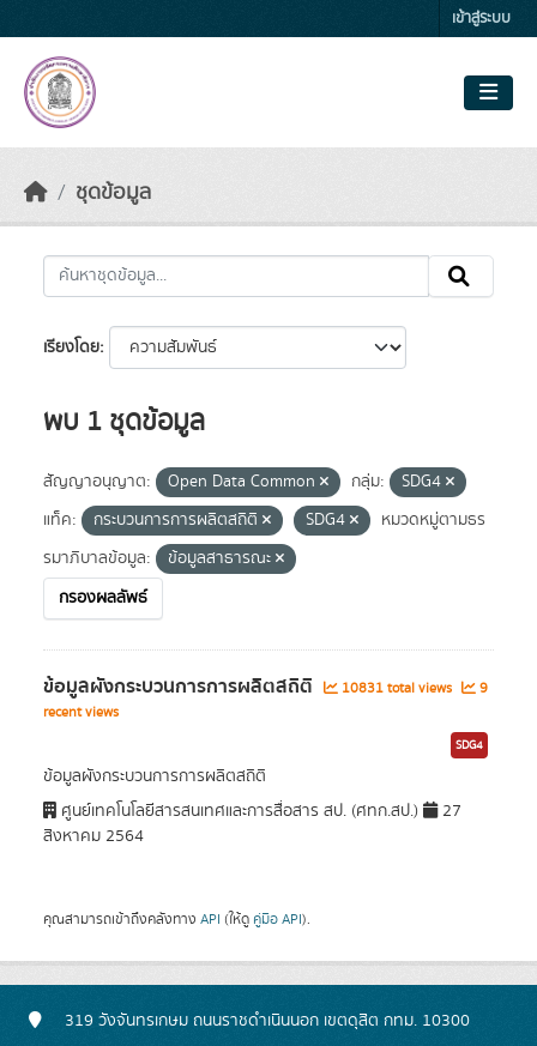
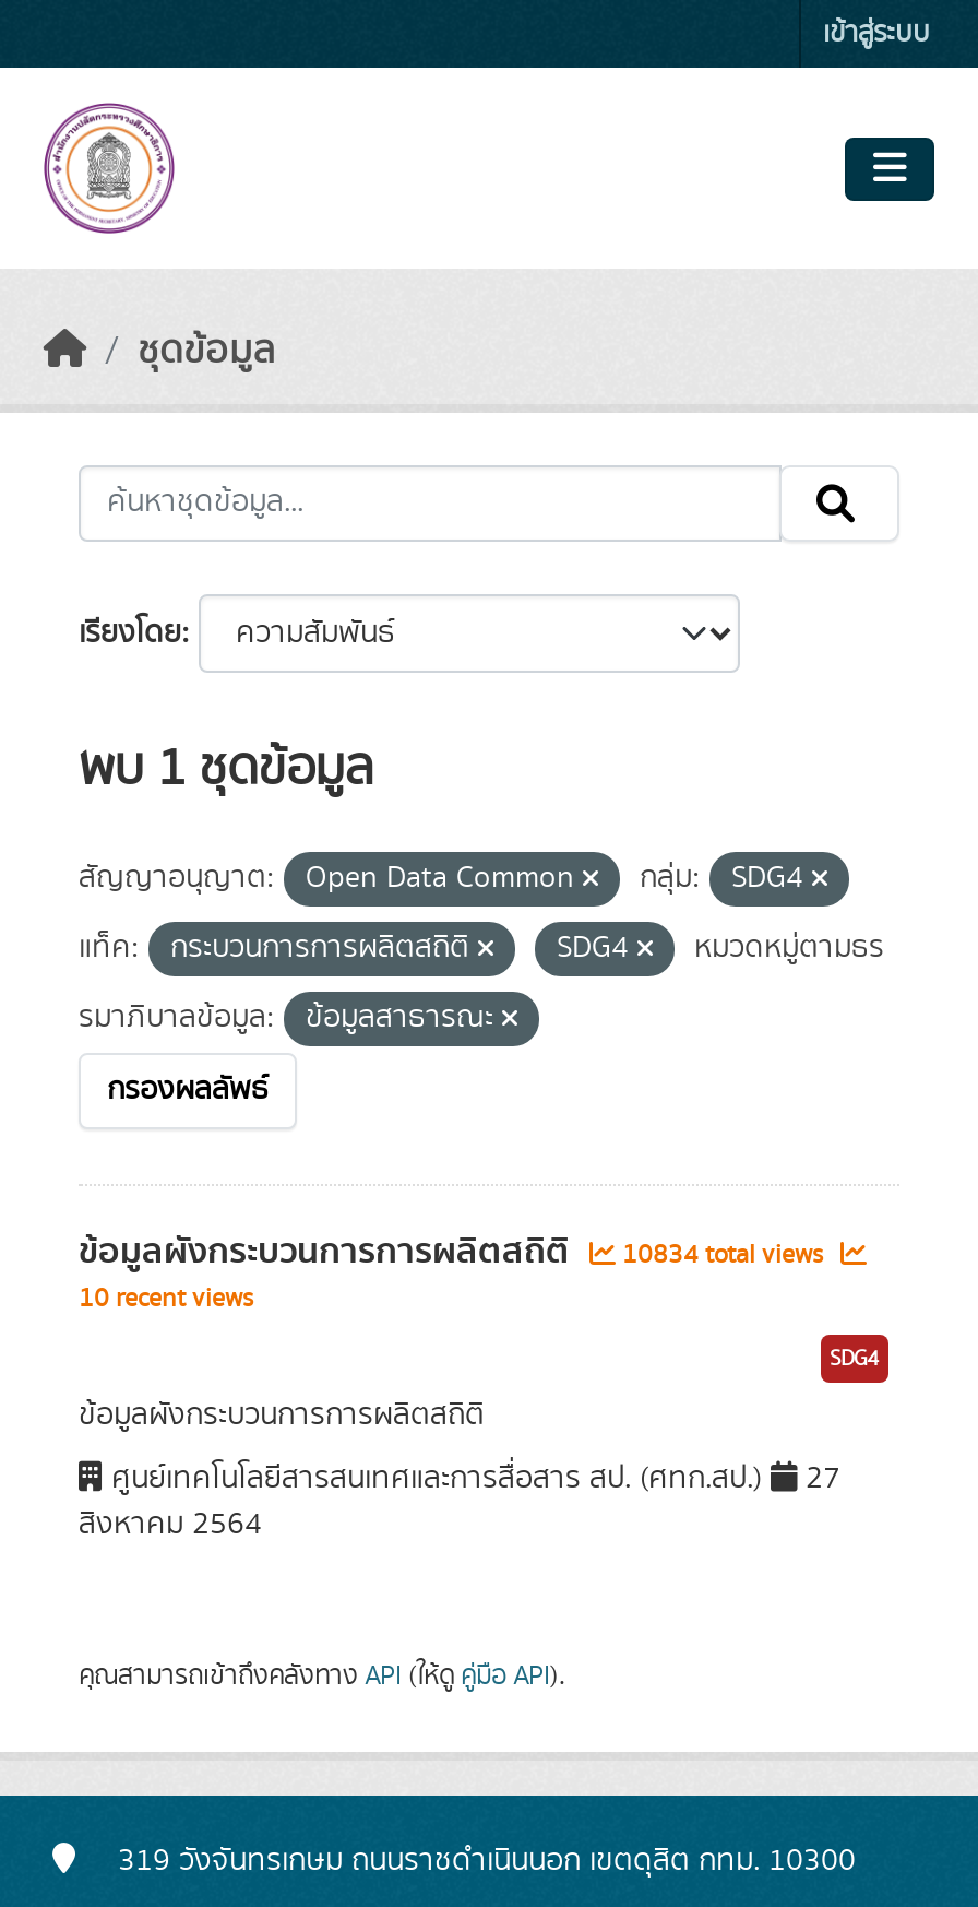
- 10831 total views
- 9
- recent views
+ 10834 total views
+ 10 recent views
